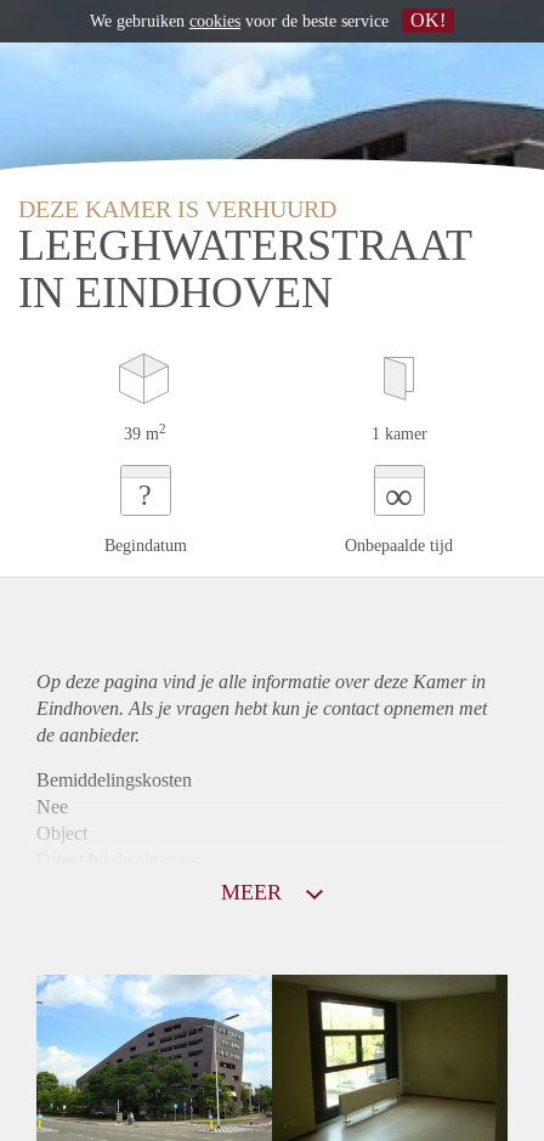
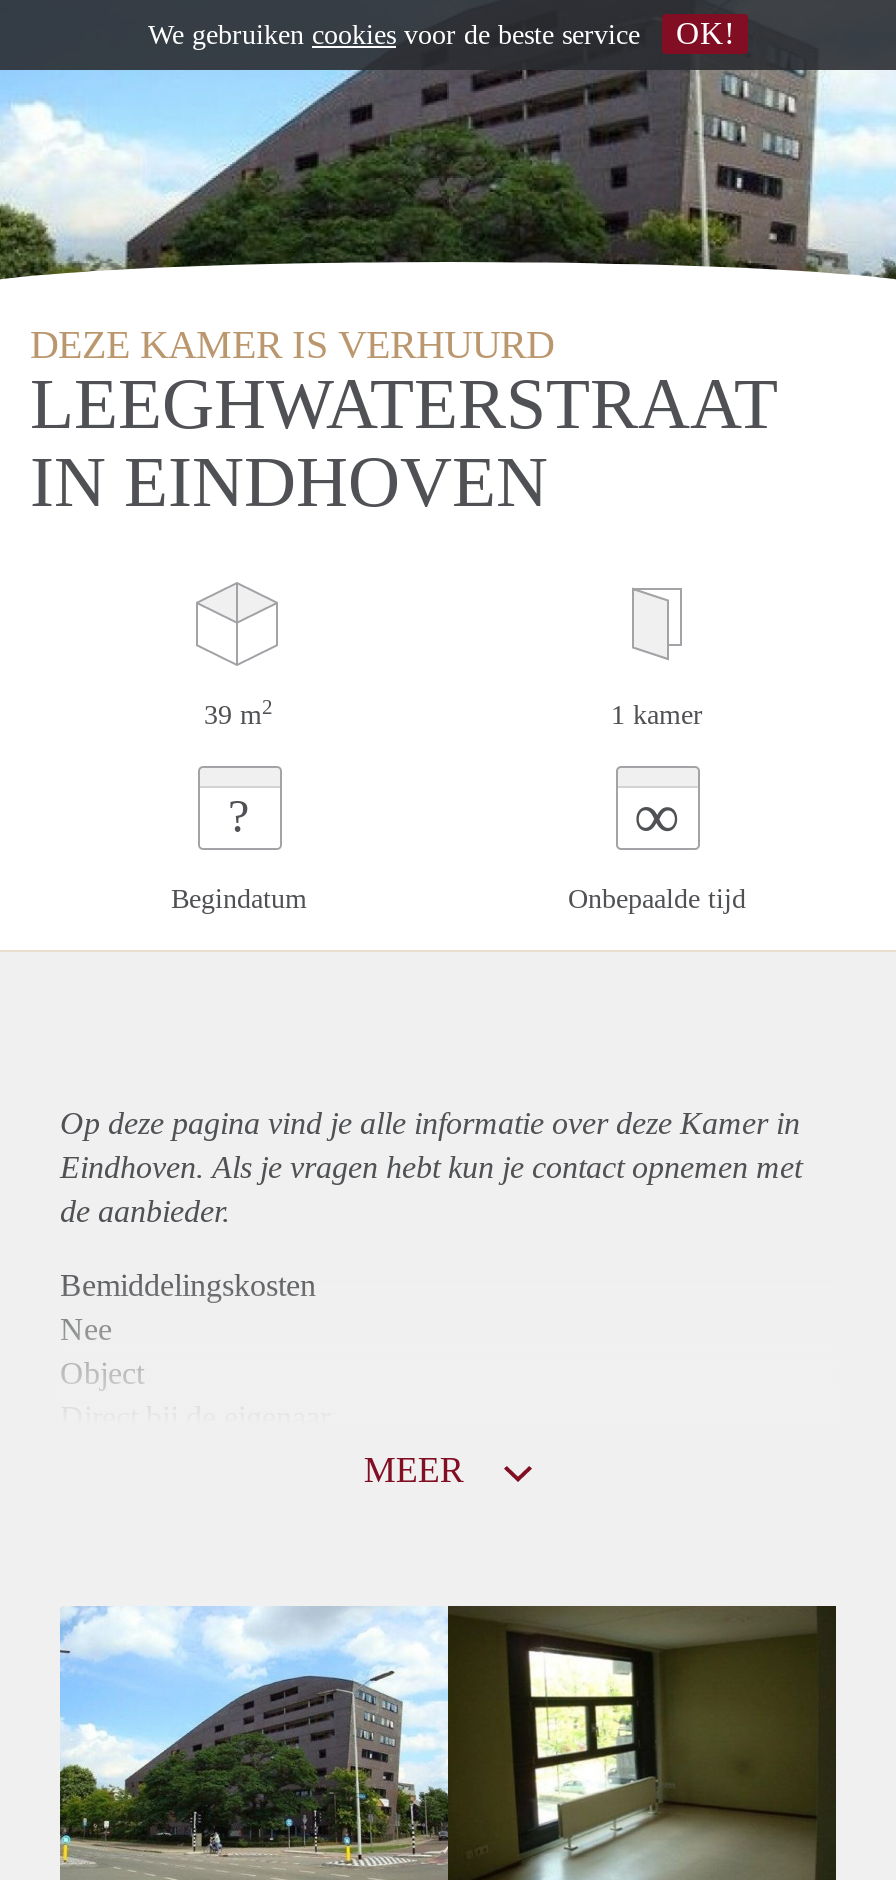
- [image]
+ [image]
